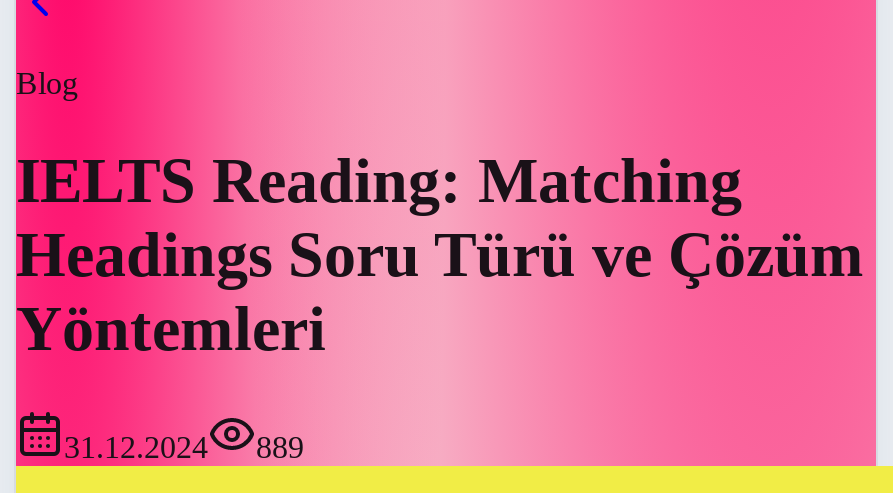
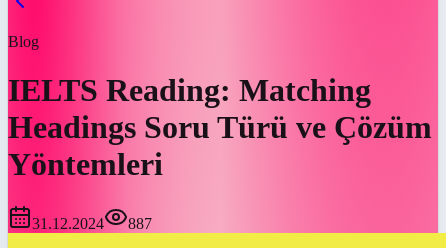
- 31.12.2024 889
+ 31.12.2024 887
